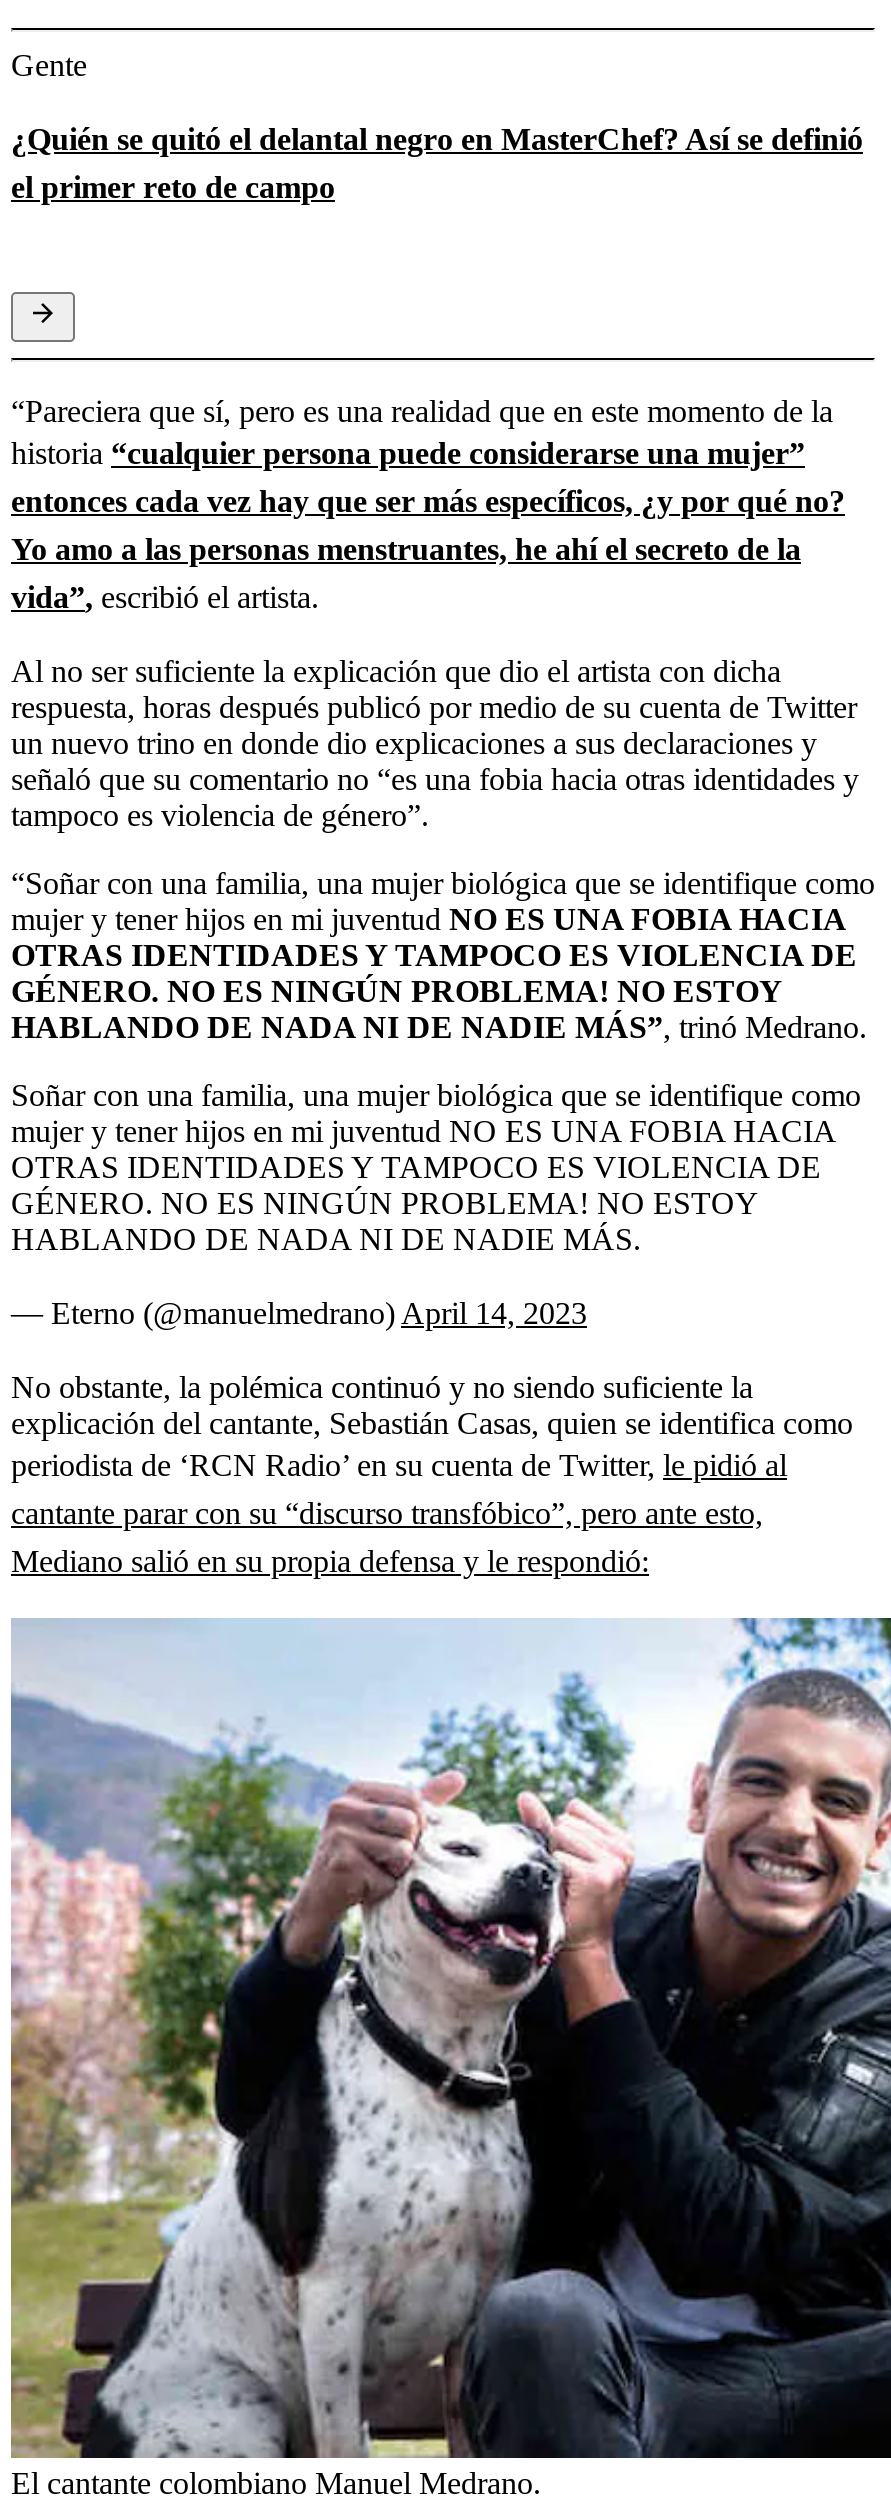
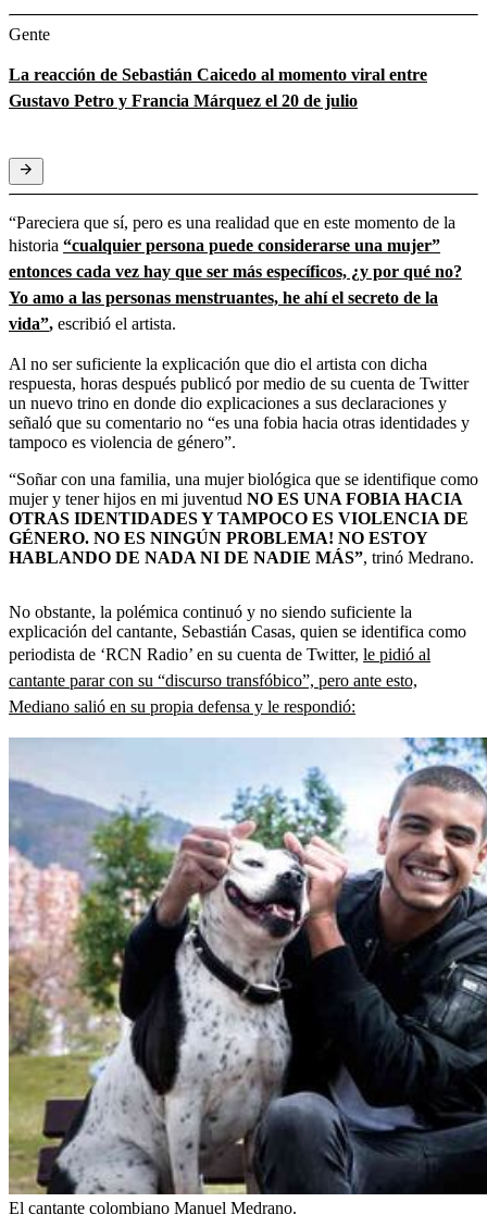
- ¿Quién se quitó el delantal negro en MasterChef? Así se definió
- el primer reto de campo
+ La reacción de Sebastián Caicedo al momento viral entre
+ Gustavo Petro y Francia Márquez el 20 de julio

- Soñar con una familia, una mujer biológica que se identifique como
- mujer y tener hijos en mi juventud NO ES UNA FOBIA HACIA
- OTRAS IDENTIDADES Y TAMPOCO ES VIOLENCIA DE
- GÉNERO. NO ES NINGÚN PROBLEMA! NO ESTOY
- HABLANDO DE NADA NI DE NADIE MÁS.
- — Eterno (@manuelmedrano) April 14, 2023
